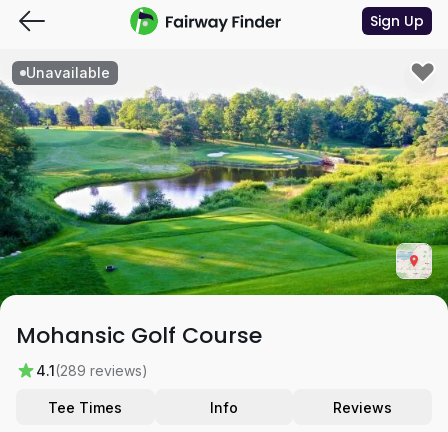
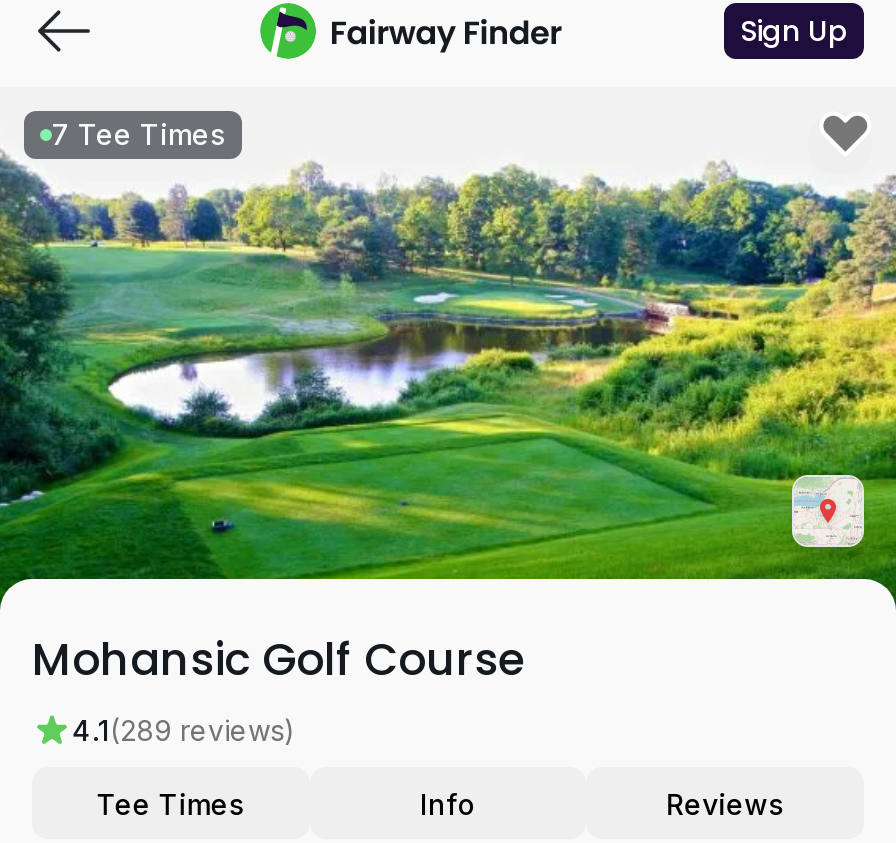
- Unavailable
+ 7 Tee Times
